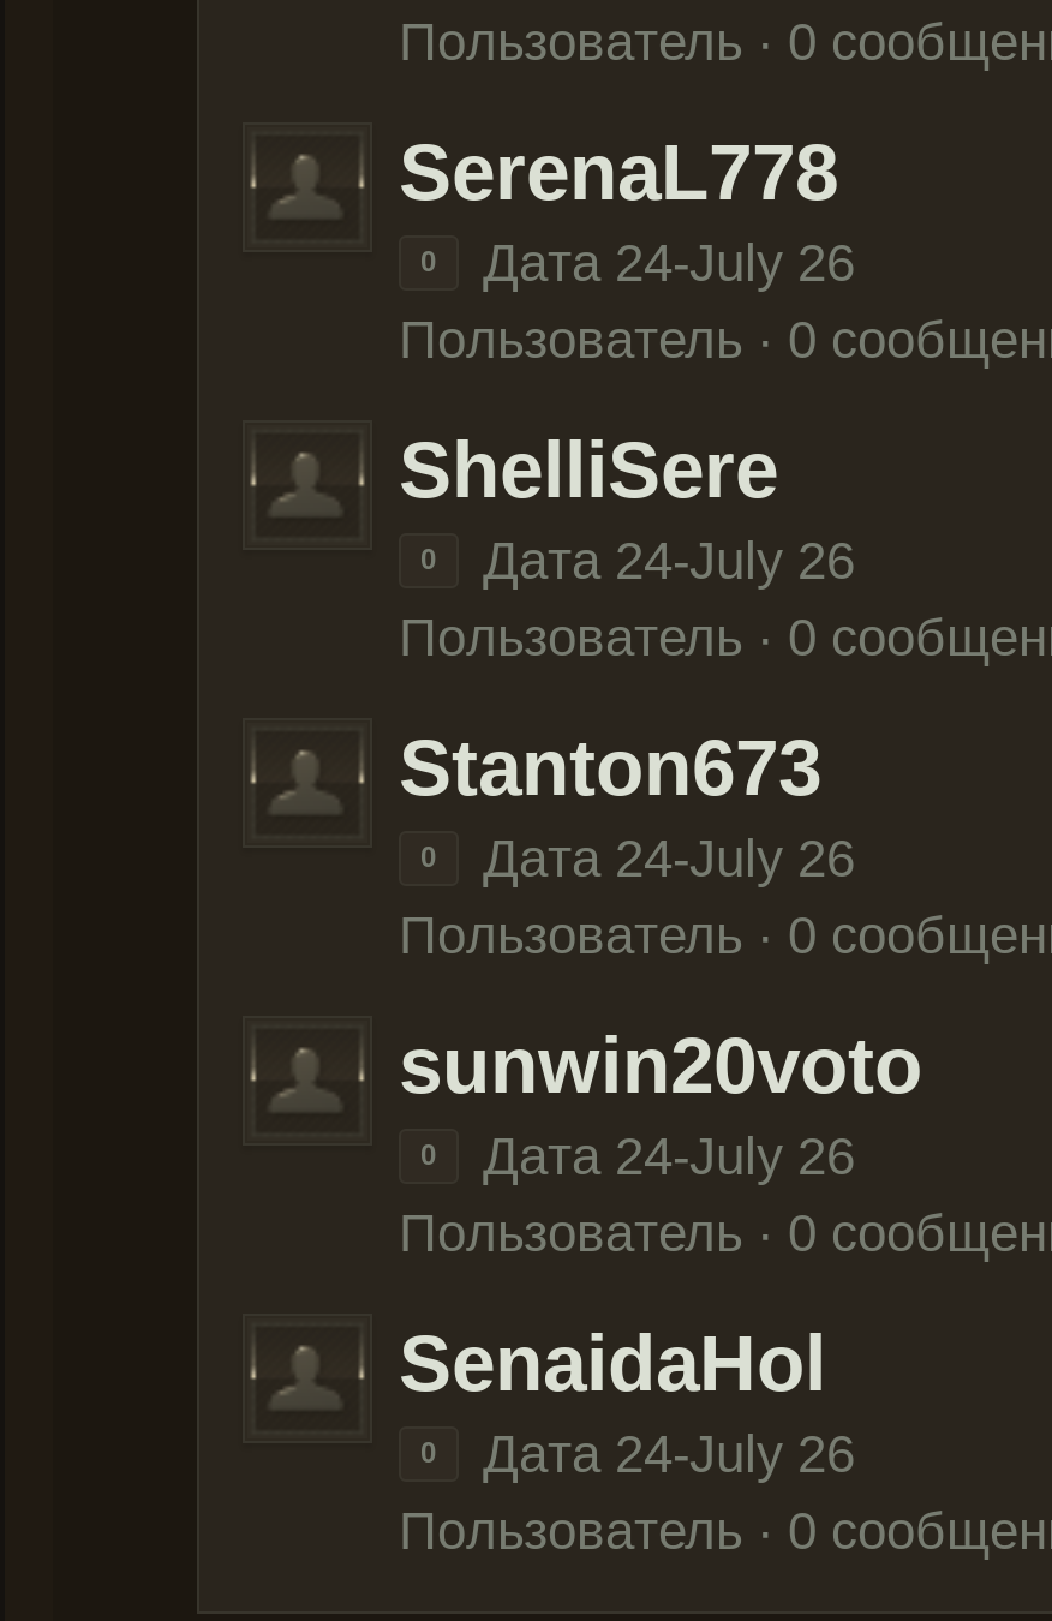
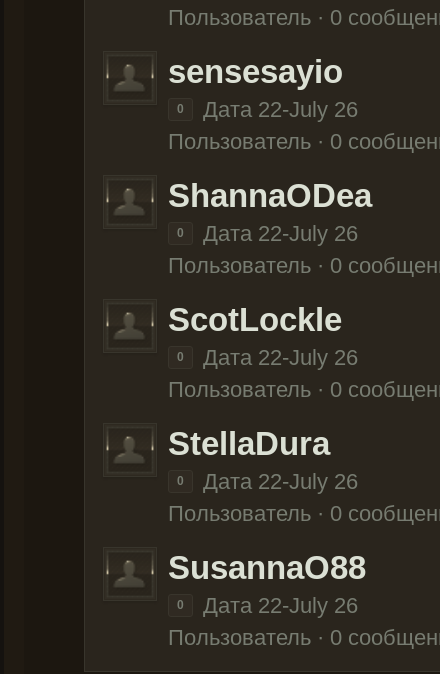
- SerenaL778
+ sensesayio

- 0 Дата 24-July 26
+ 0 Дата 22-July 26

- ShelliSere
+ ShannaODea

- 0 Дата 24-July 26
+ 0 Дата 22-July 26

- Stanton673
+ ScotLockle

- 0 Дата 24-July 26
+ 0 Дата 22-July 26

- sunwin20voto
+ StellaDura

- 0 Дата 24-July 26
+ 0 Дата 22-July 26

- SenaidaHol
+ SusannaO88

- 0 Дата 24-July 26
+ 0 Дата 22-July 26
